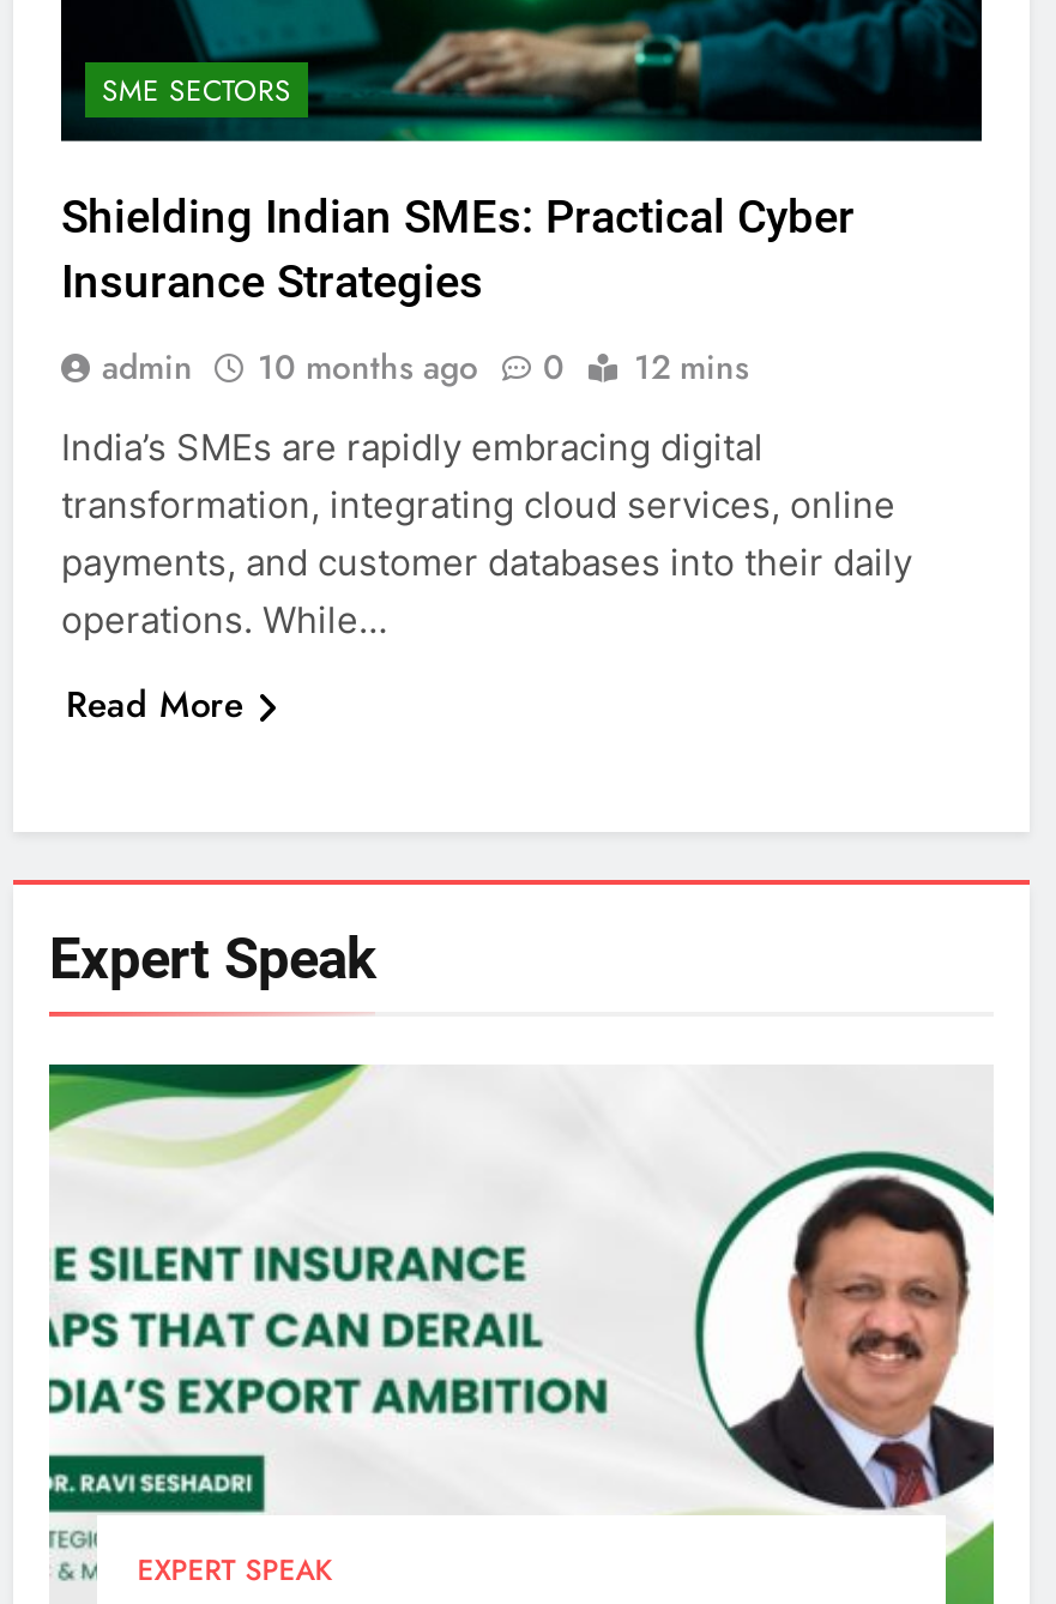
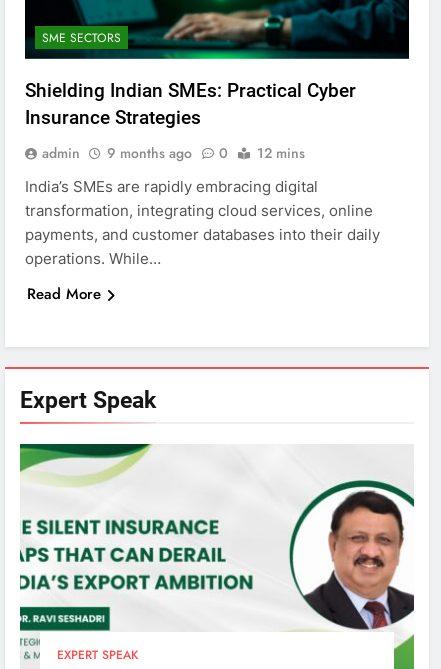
- admin 10 months ago 0 12 mins
+ admin 9 months ago 0 12 mins
